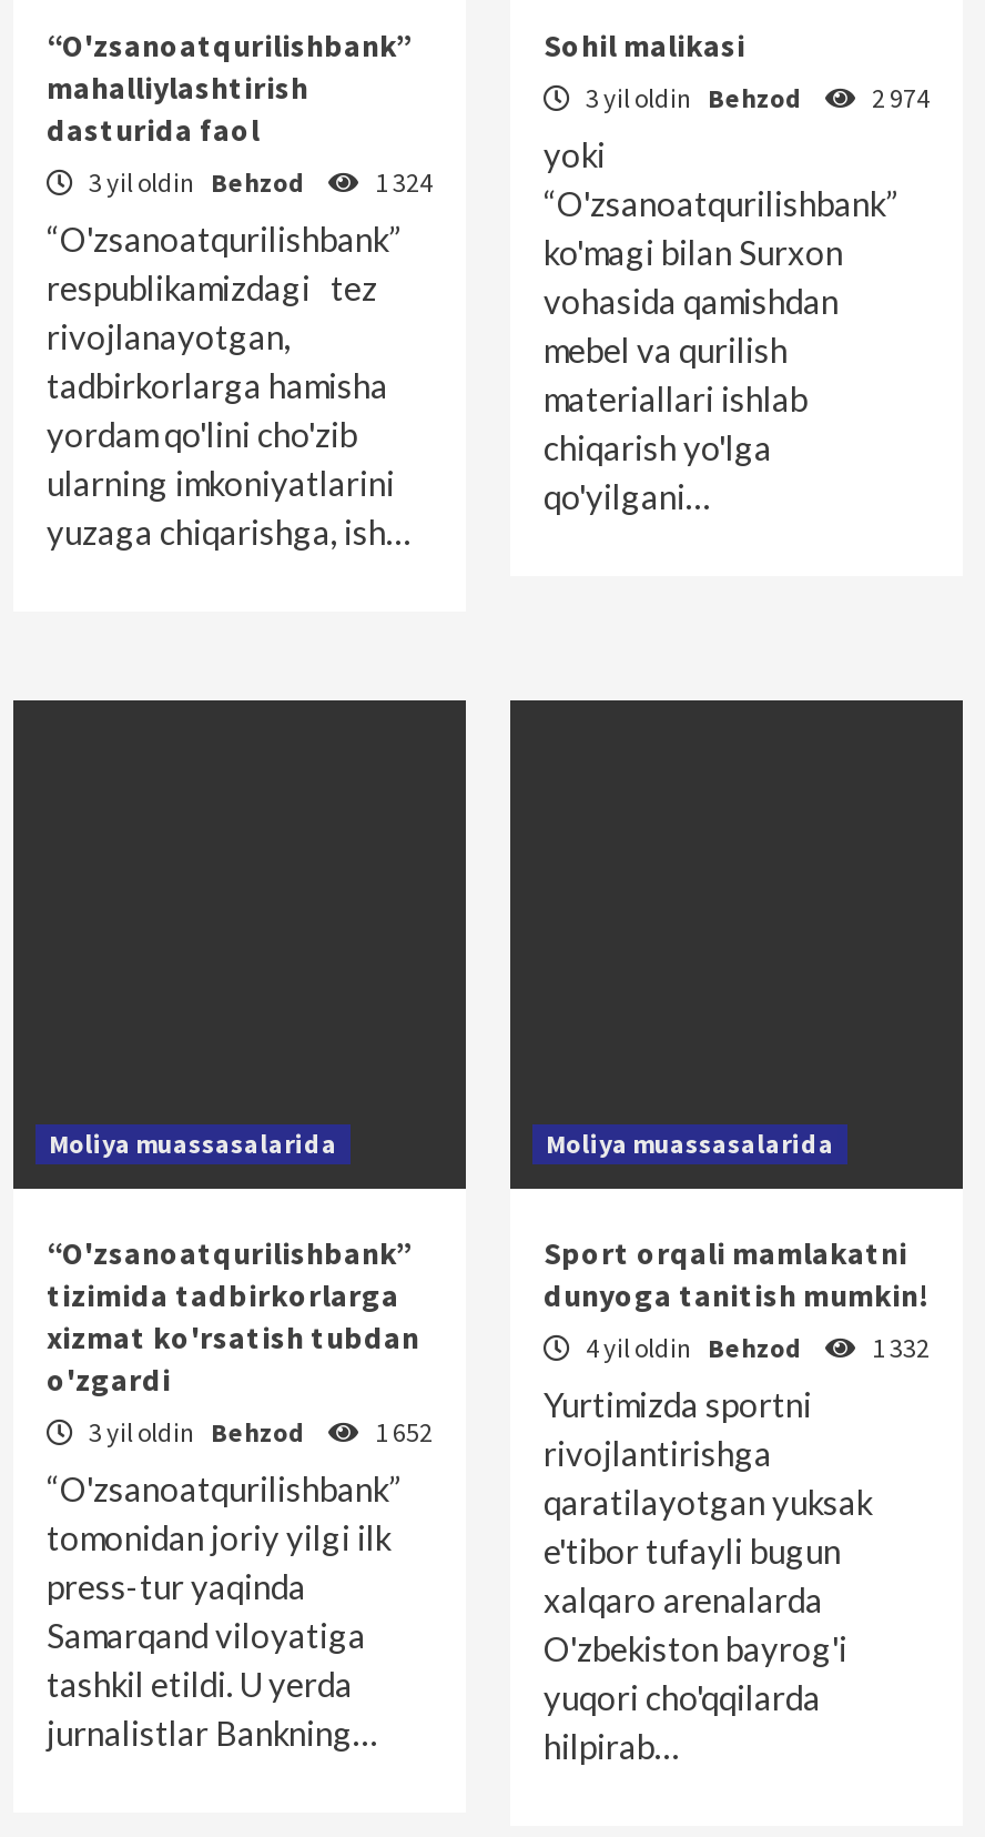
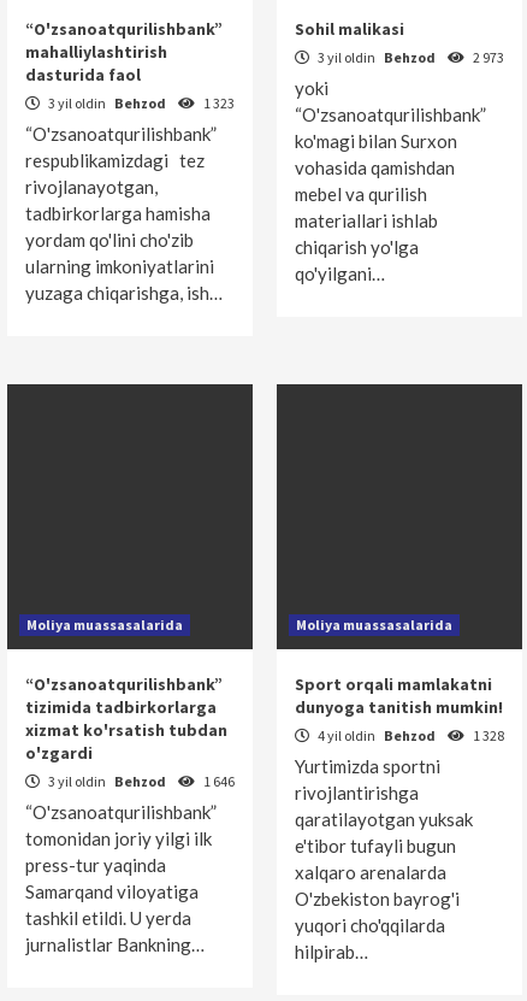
- 3 yil oldin Behzod 2 974
+ 3 yil oldin Behzod 2 973

- 3 yil oldin Behzod 1 324
+ 3 yil oldin Behzod 1 323

- 4 yil oldin Behzod 1 332
+ 4 yil oldin Behzod 1 328

- 3 yil oldin Behzod 1 652
+ 3 yil oldin Behzod 1 646
